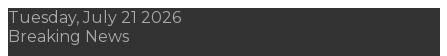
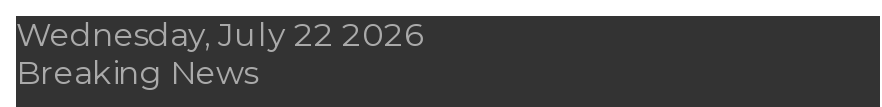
- Tuesday, July 21 2026
+ Wednesday, July 22 2026
